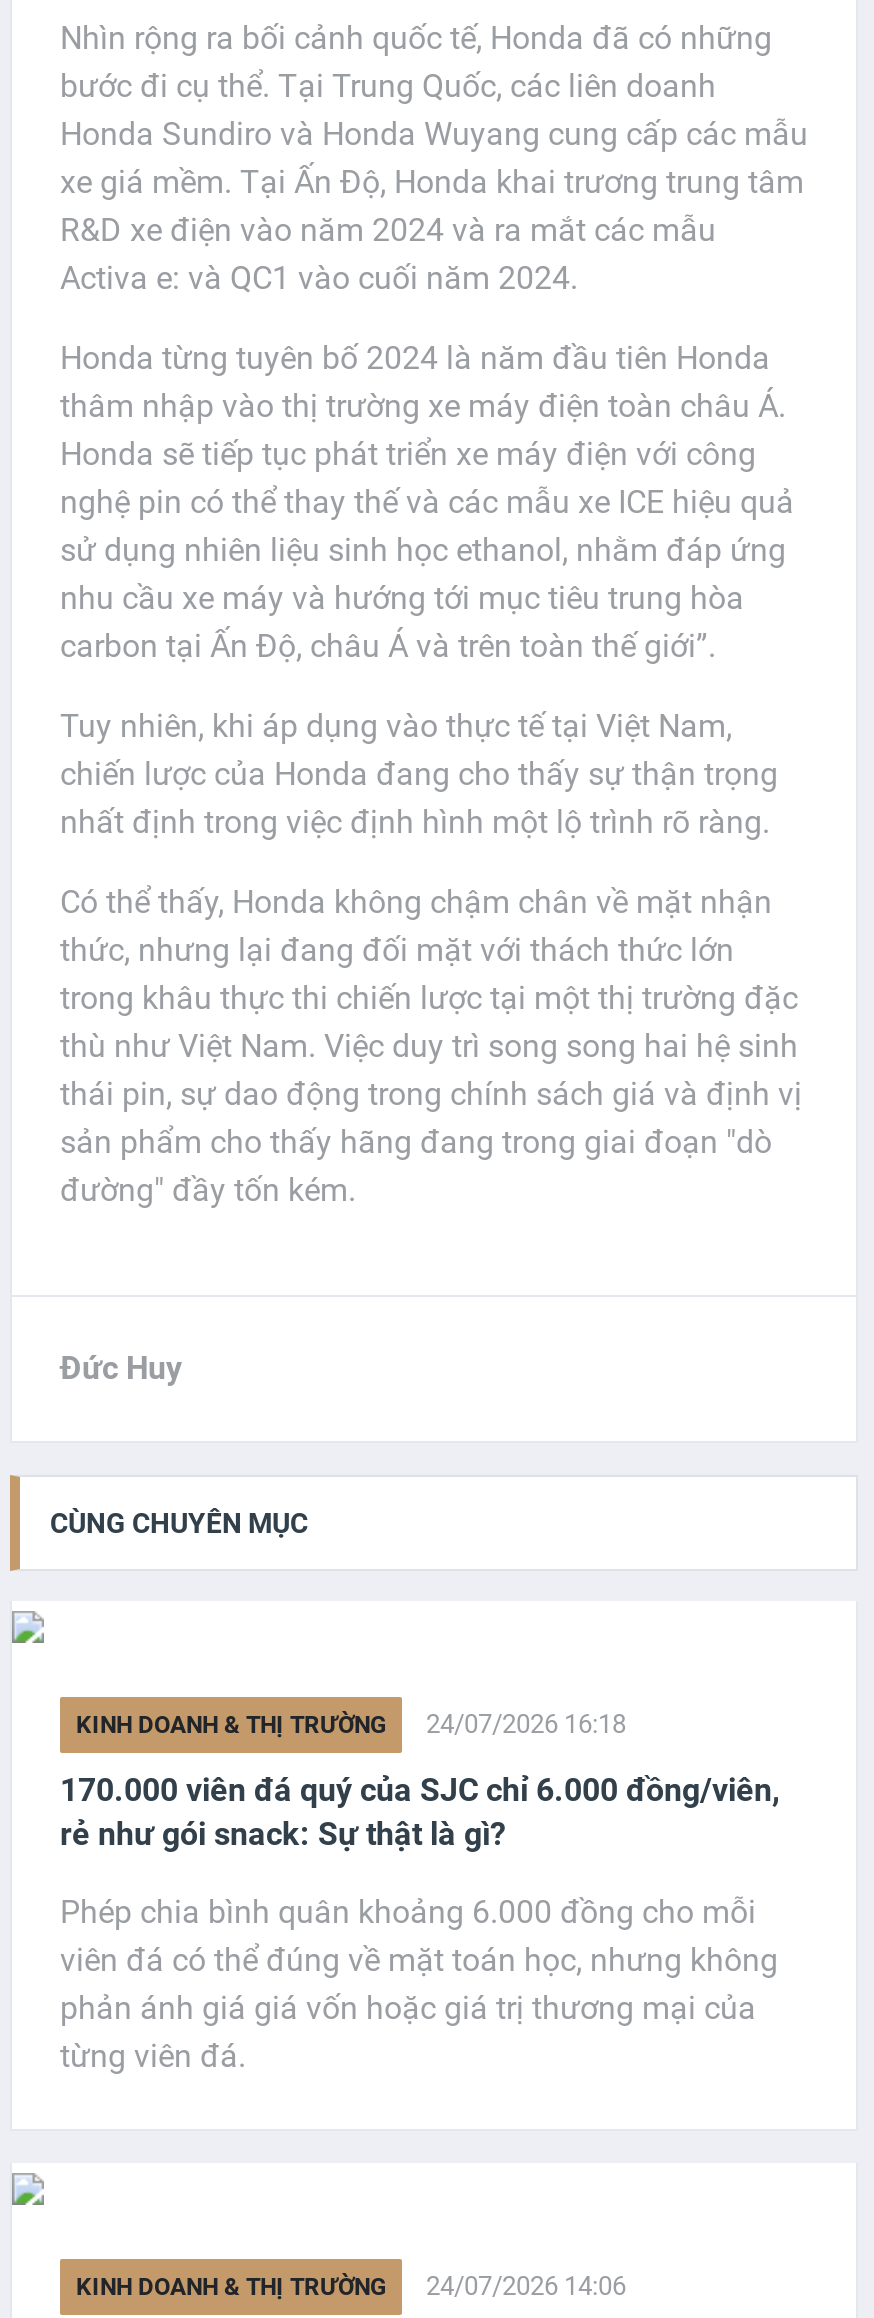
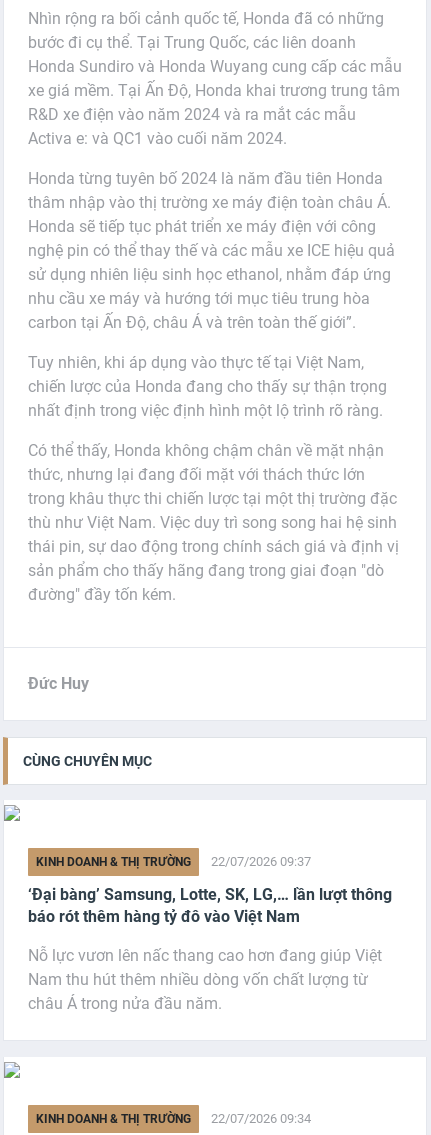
- KINH DOANH & THỊ TRƯỜNG 24/07/2026 16:18
+ KINH DOANH & THỊ TRƯỜNG 22/07/2026 09:37

- 170.000 viên đá quý của SJC chỉ 6.000 đồng/viên,
- rẻ như gói snack: Sự thật là gì?
+ ‘Đại bàng’ Samsung, Lotte, SK, LG,… lần lượt thông
+ báo rót thêm hàng tỷ đô vào Việt Nam

- Phép chia bình quân khoảng 6.000 đồng cho mỗi
- viên đá có thể đúng về mặt toán học, nhưng không
- phản ánh giá giá vốn hoặc giá trị thương mại của
- từng viên đá.
+ Nỗ lực vươn lên nấc thang cao hơn đang giúp Việt
+ Nam thu hút thêm nhiều dòng vốn chất lượng từ
+ châu Á trong nửa đầu năm.

- KINH DOANH & THỊ TRƯỜNG 24/07/2026 14:06
+ KINH DOANH & THỊ TRƯỜNG 22/07/2026 09:34
